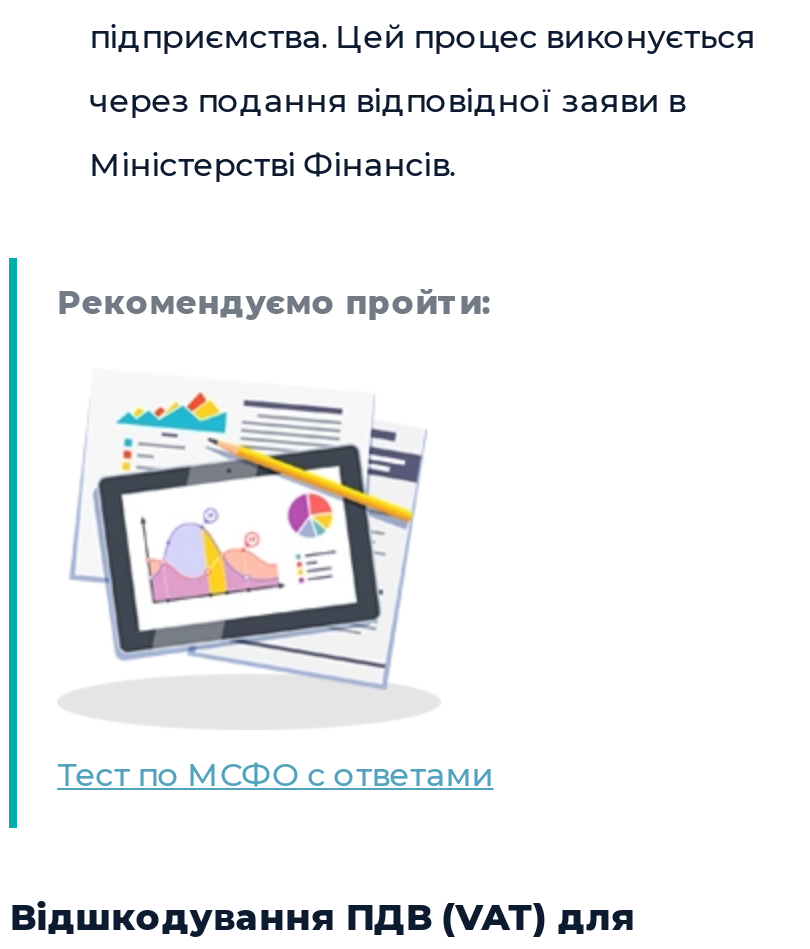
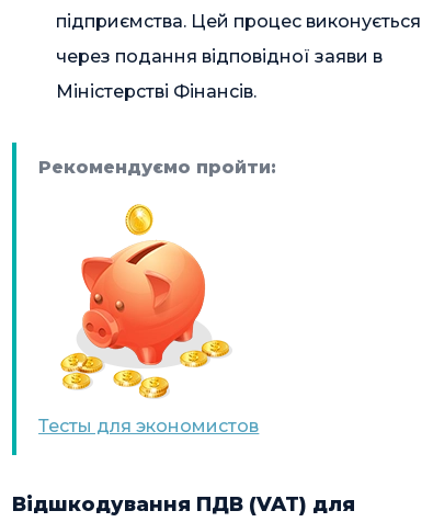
- [image]
- Тест по МСФО с ответами
+ [image]
+ Тесты для экономистов
